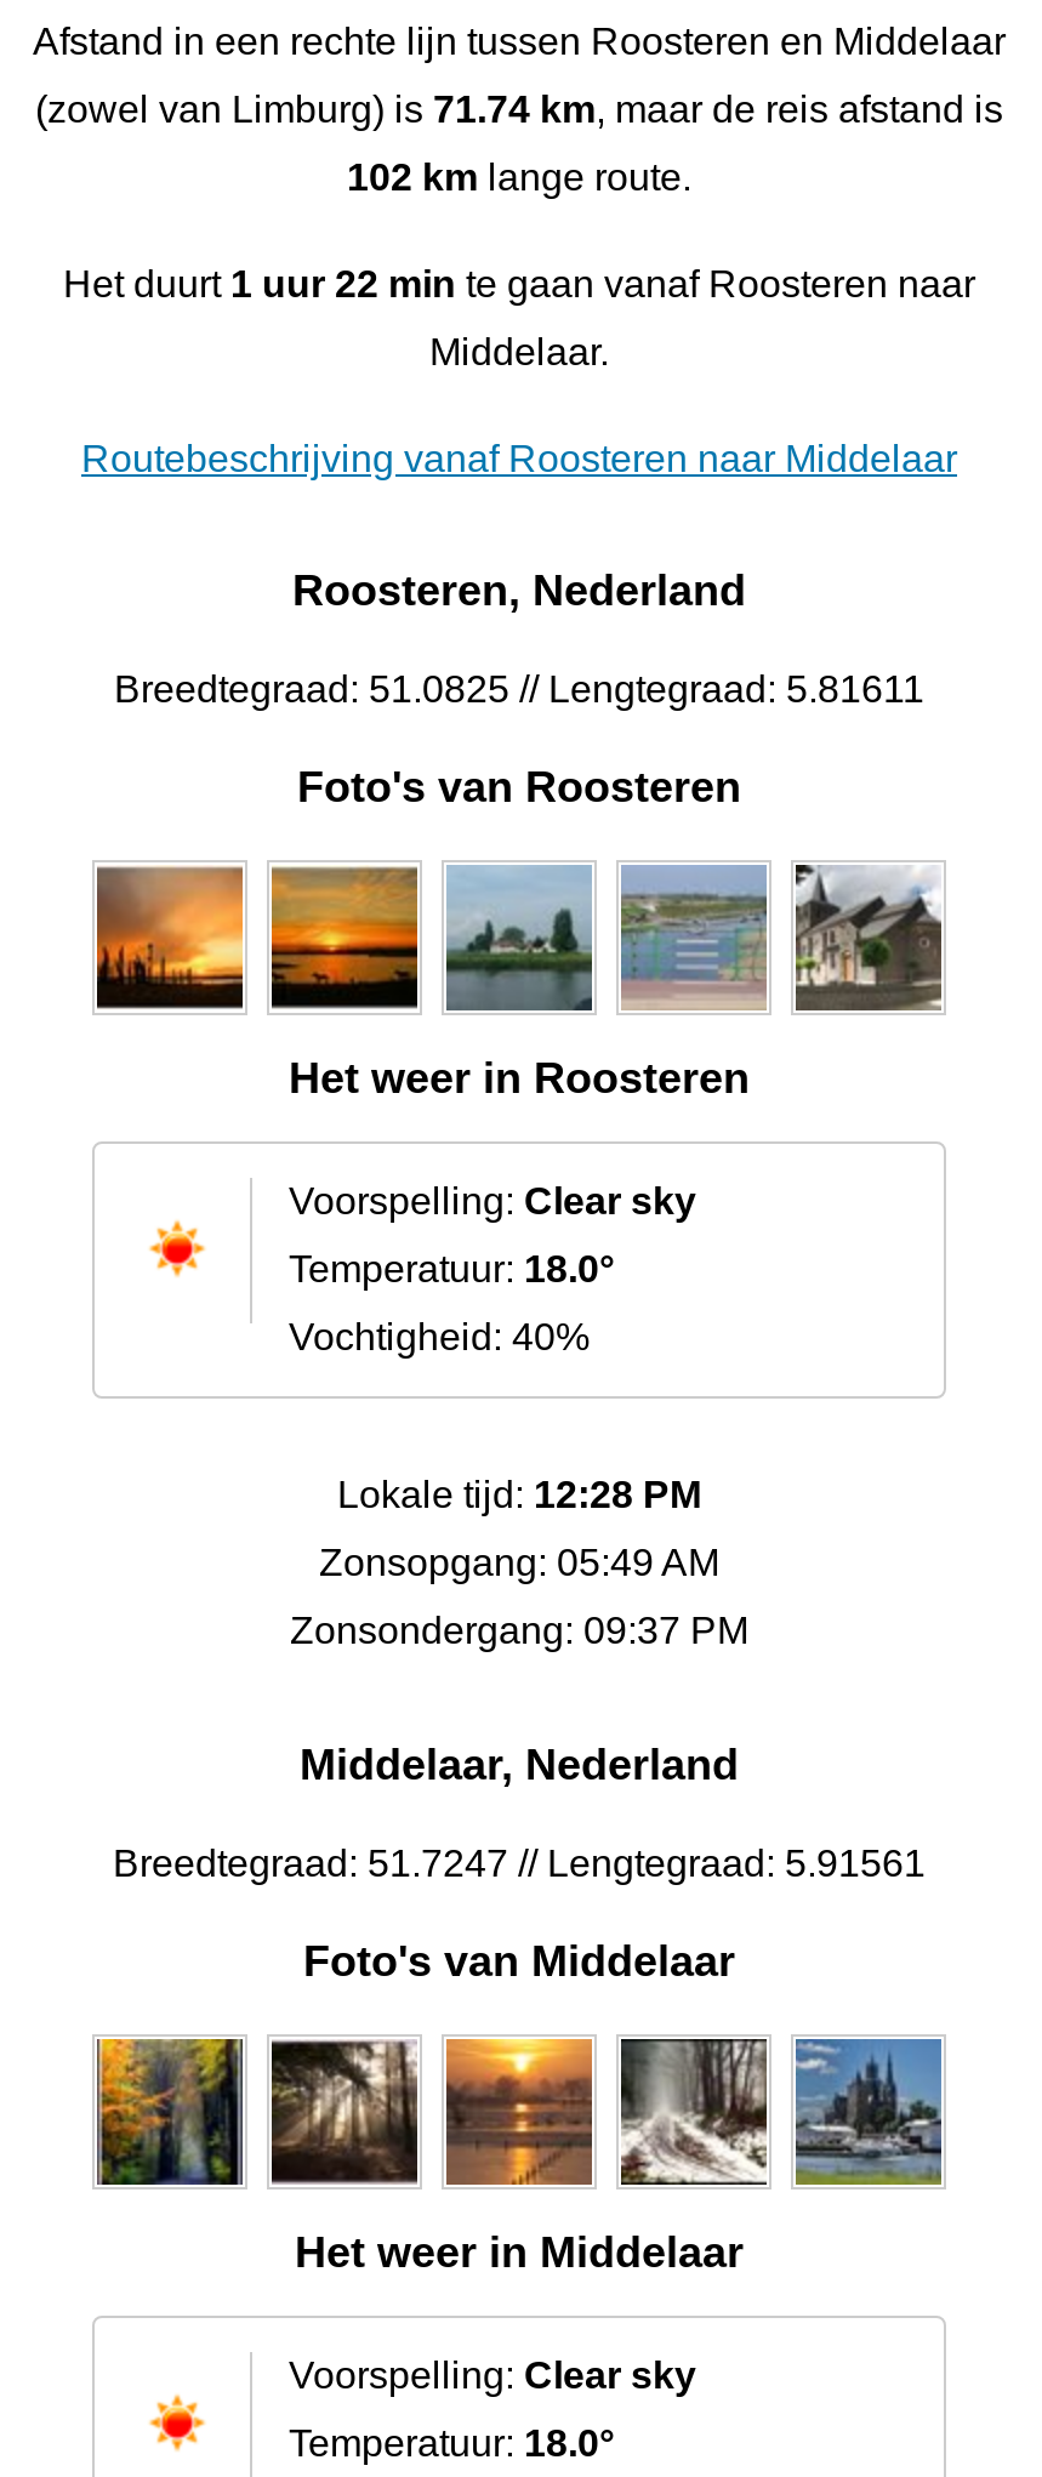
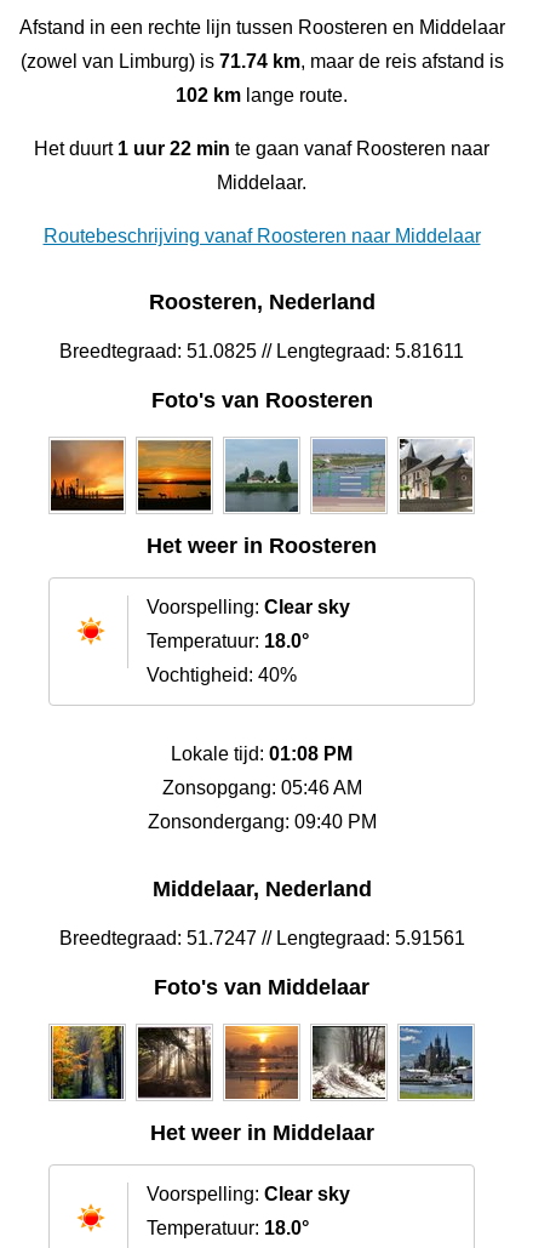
- Lokale tijd: 12:28 PM
+ Lokale tijd: 01:08 PM

- Zonsopgang: 05:49 AM
+ Zonsopgang: 05:46 AM

- Zonsondergang: 09:37 PM
+ Zonsondergang: 09:40 PM
